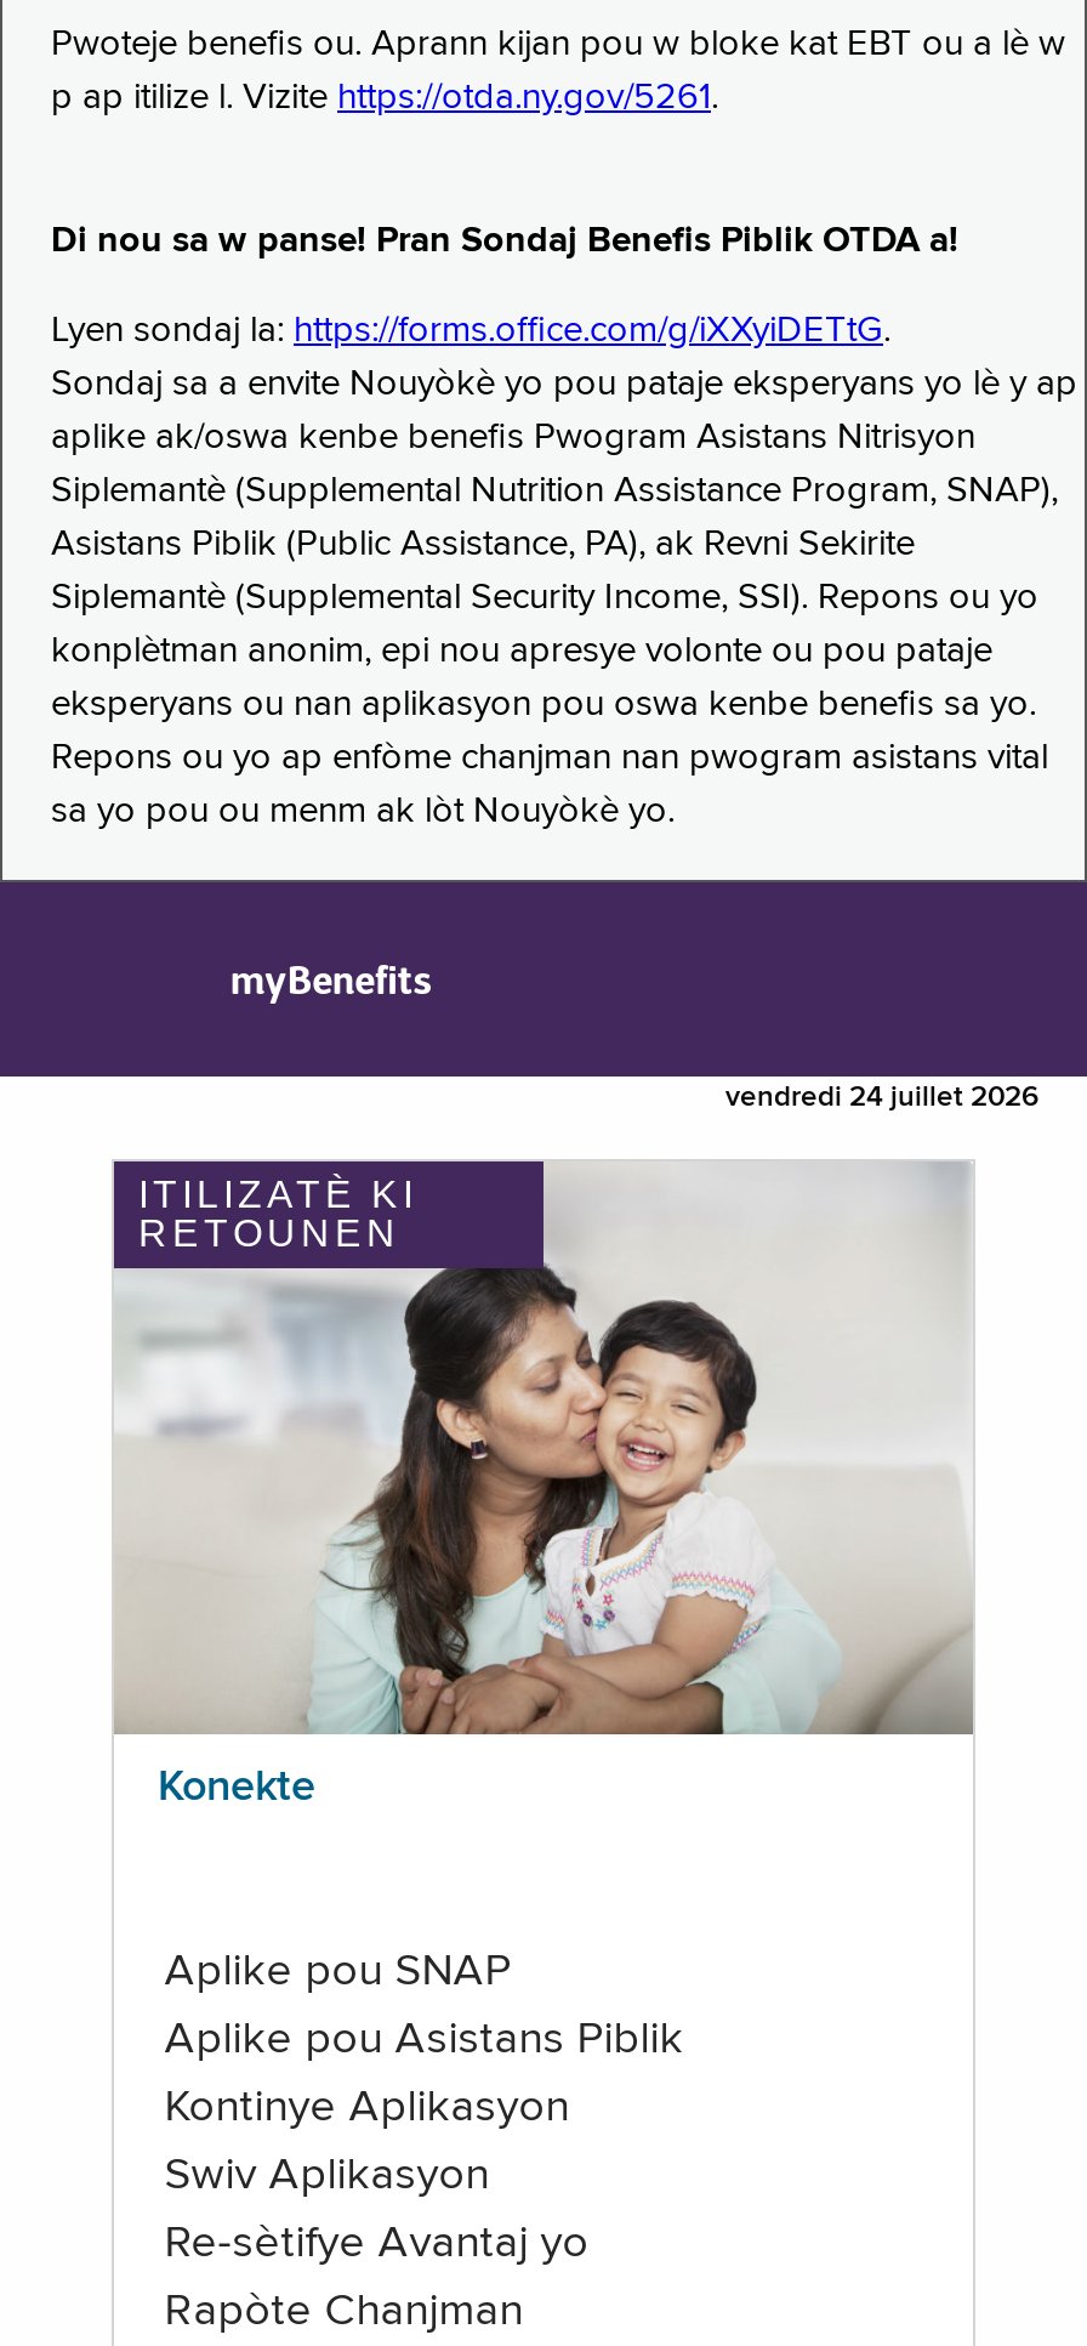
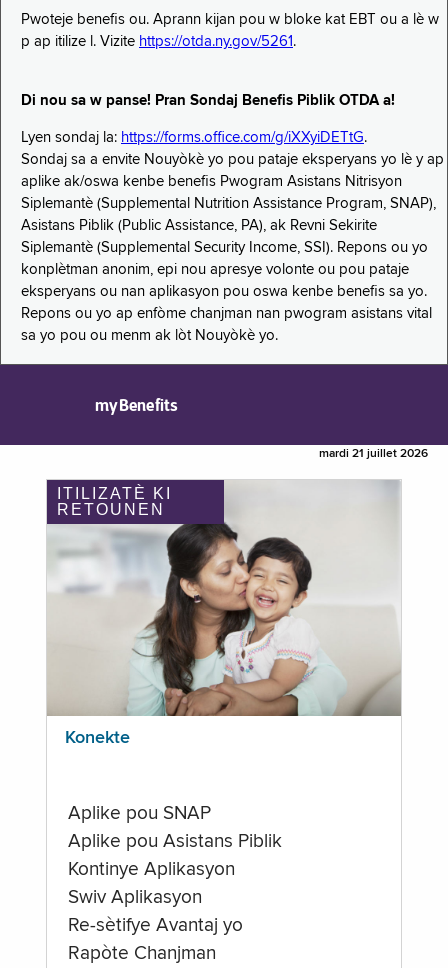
- vendredi 24 juillet 2026
+ mardi 21 juillet 2026
